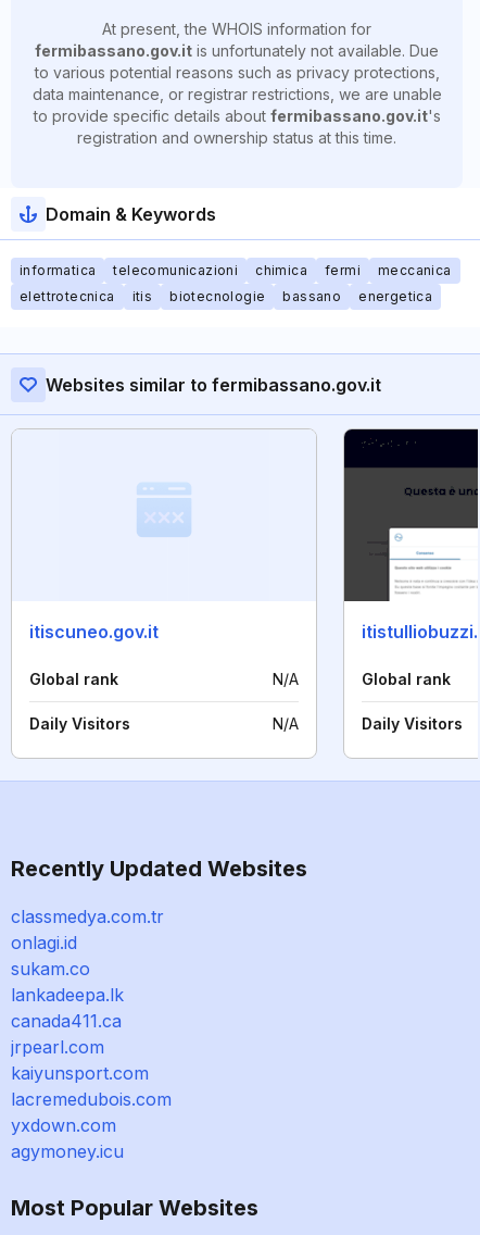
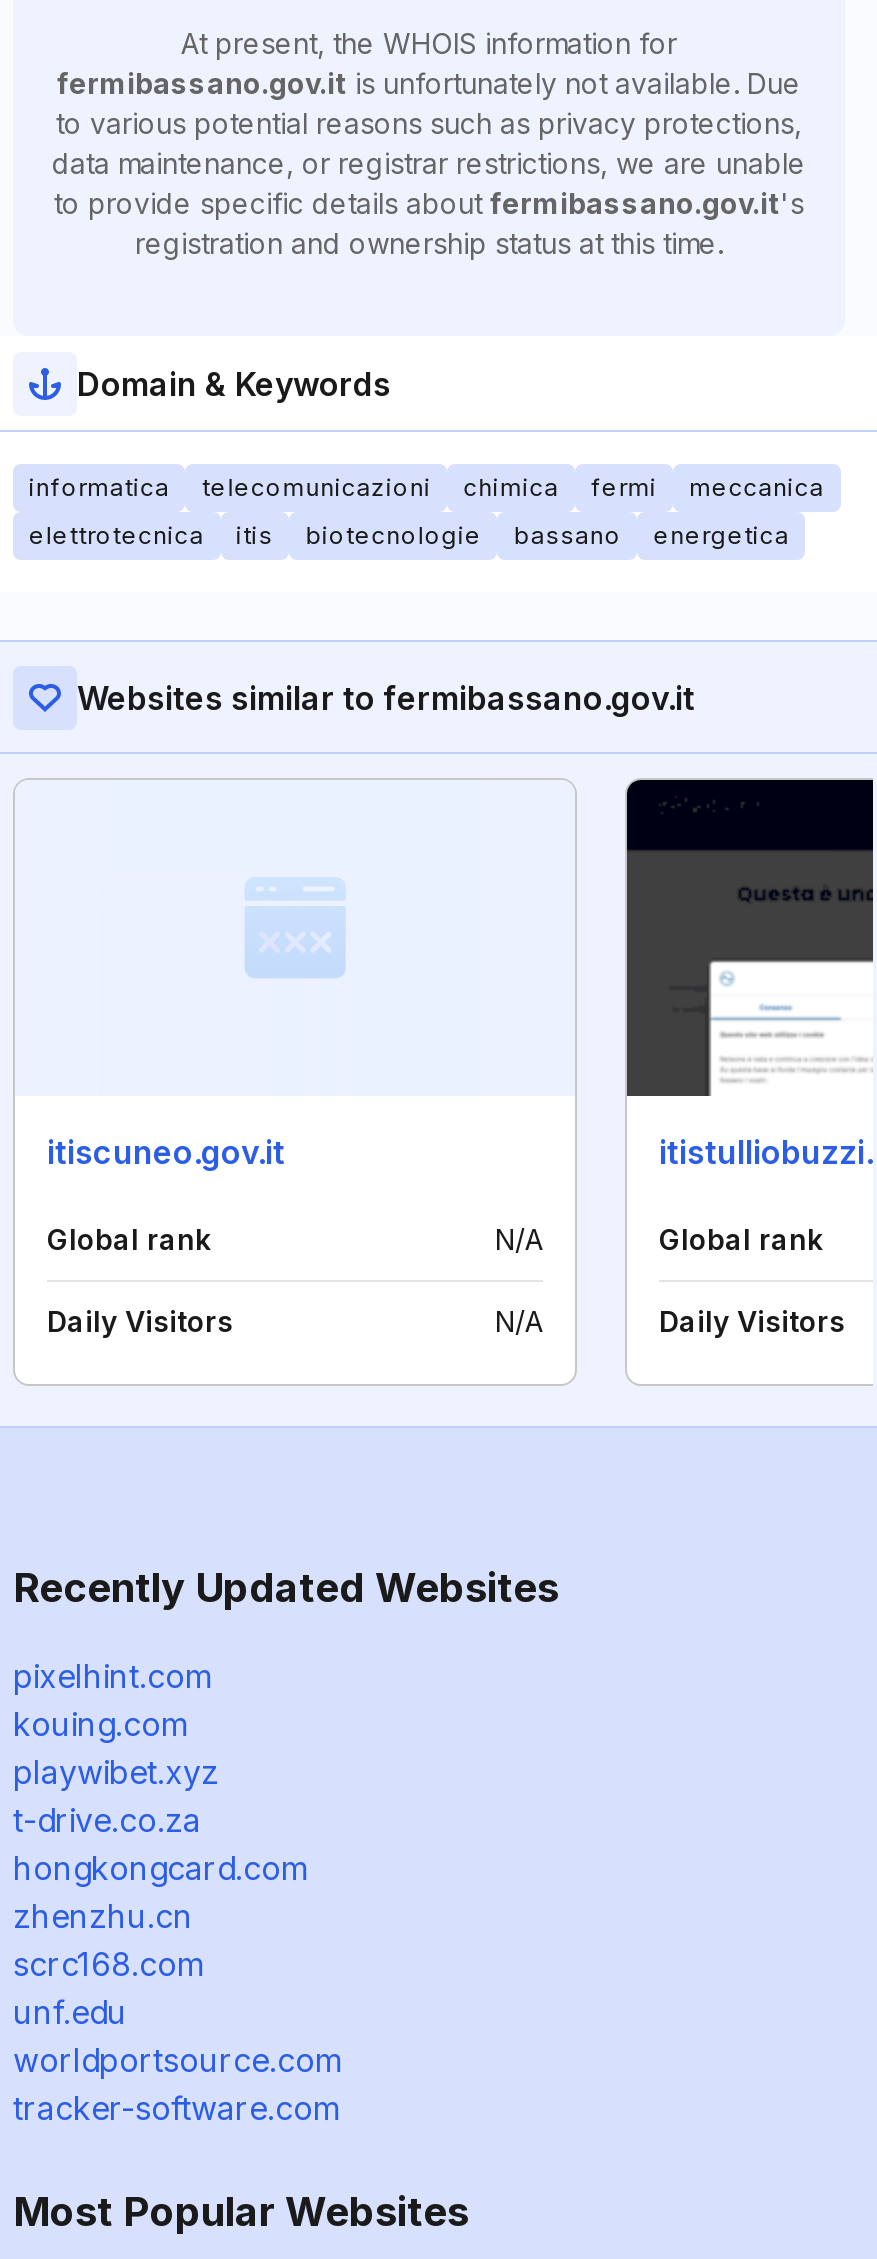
- classmedya.com.tr
- onlagi.id
- sukam.co
- lankadeepa.lk
- canada411.ca
- jrpearl.com
- kaiyunsport.com
- lacremedubois.com
- yxdown.com
- agymoney.icu
+ pixelhint.com
+ kouing.com
+ playwibet.xyz
+ t-drive.co.za
+ hongkongcard.com
+ zhenzhu.cn
+ scrc168.com
+ unf.edu
+ worldportsource.com
+ tracker-software.com
